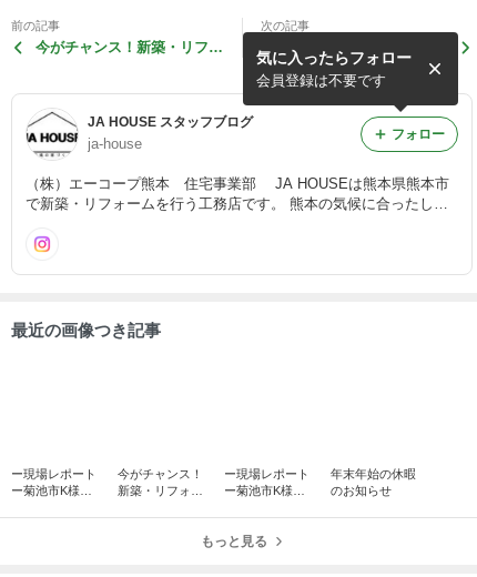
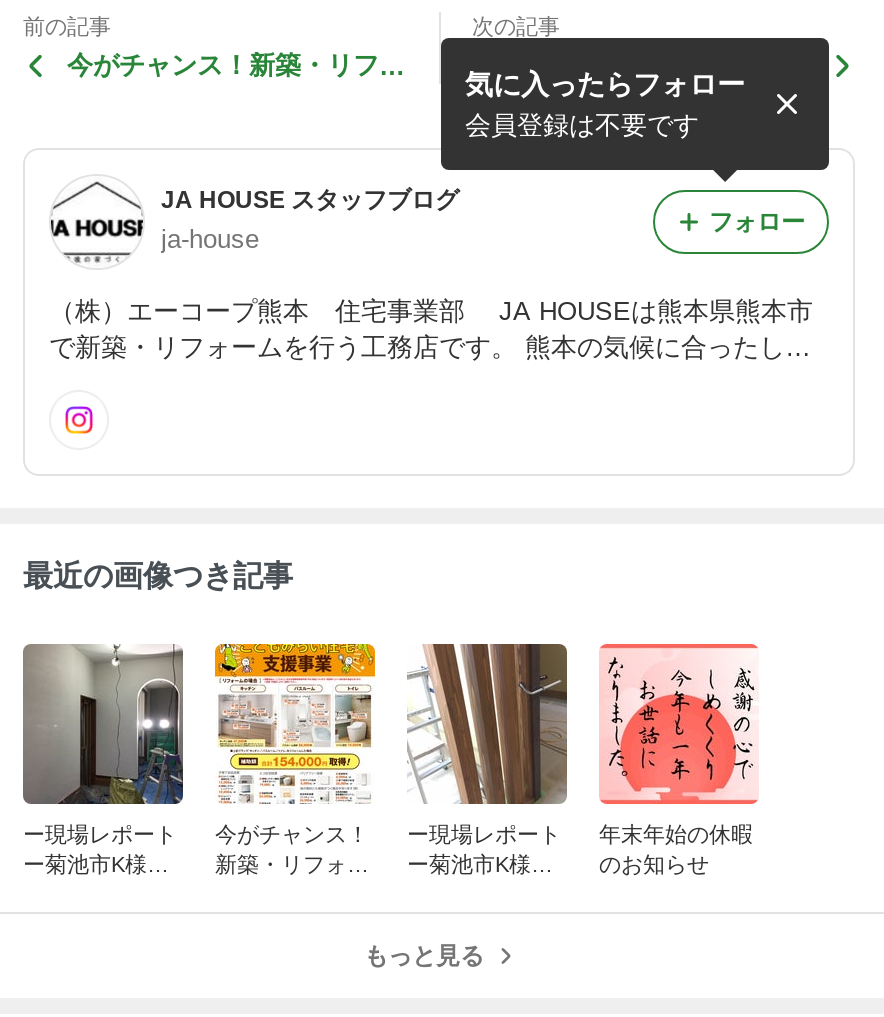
+ [image]

+ [image]

+ [image]

+ [image]
